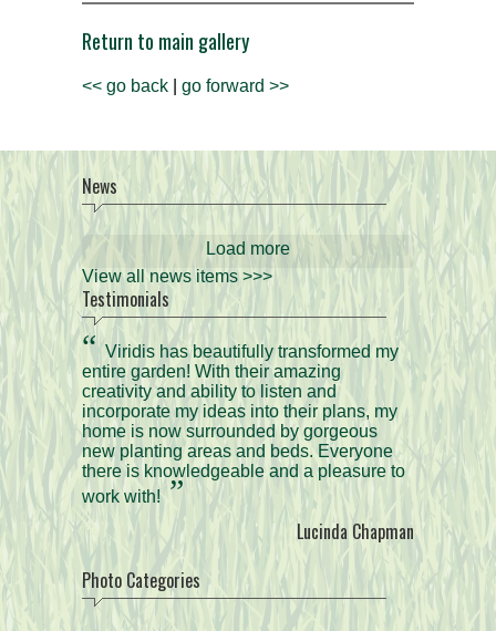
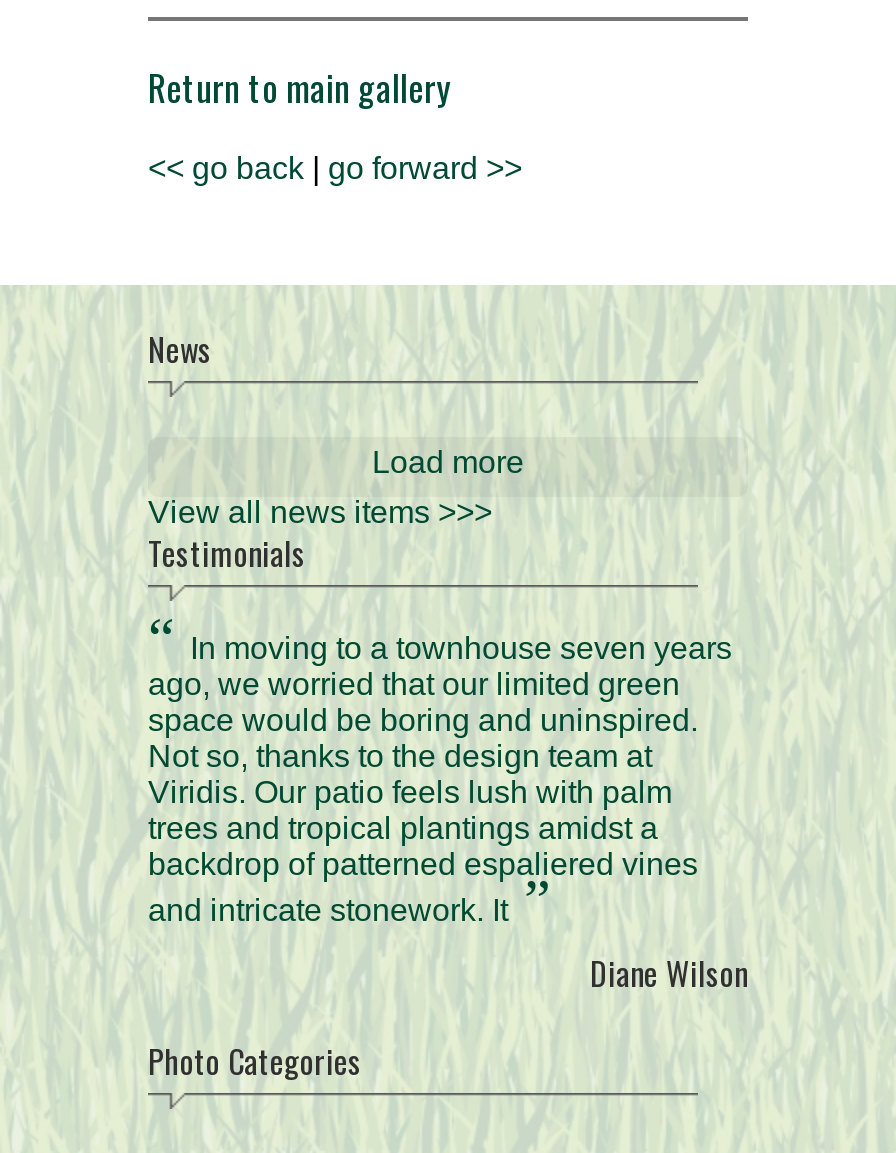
- Viridis has beautifully transformed my
- entire garden! With their amazing
- creativity and ability to listen and
- incorporate my ideas into their plans, my
- home is now surrounded by gorgeous
- new planting areas and beds. Everyone
- there is knowledgeable and a pleasure to
- work with!
+ In moving to a townhouse seven years
+ ago, we worried that our limited green
+ space would be boring and uninspired.
+ Not so, thanks to the design team at
+ Viridis. Our patio feels lush with palm
+ trees and tropical plantings amidst a
+ backdrop of patterned espaliered vines
+ and intricate stonework. It

- Lucinda Chapman
+ Diane Wilson
